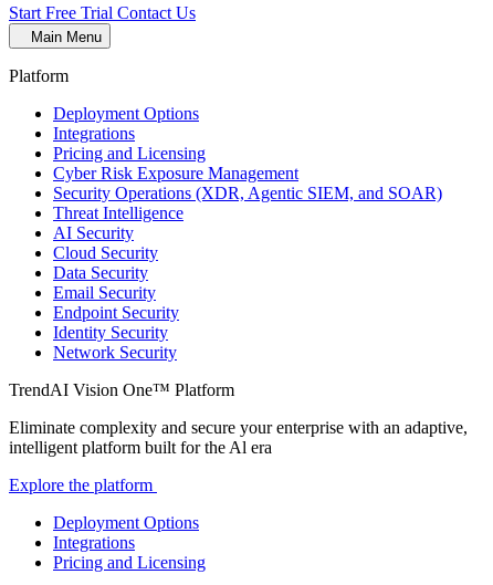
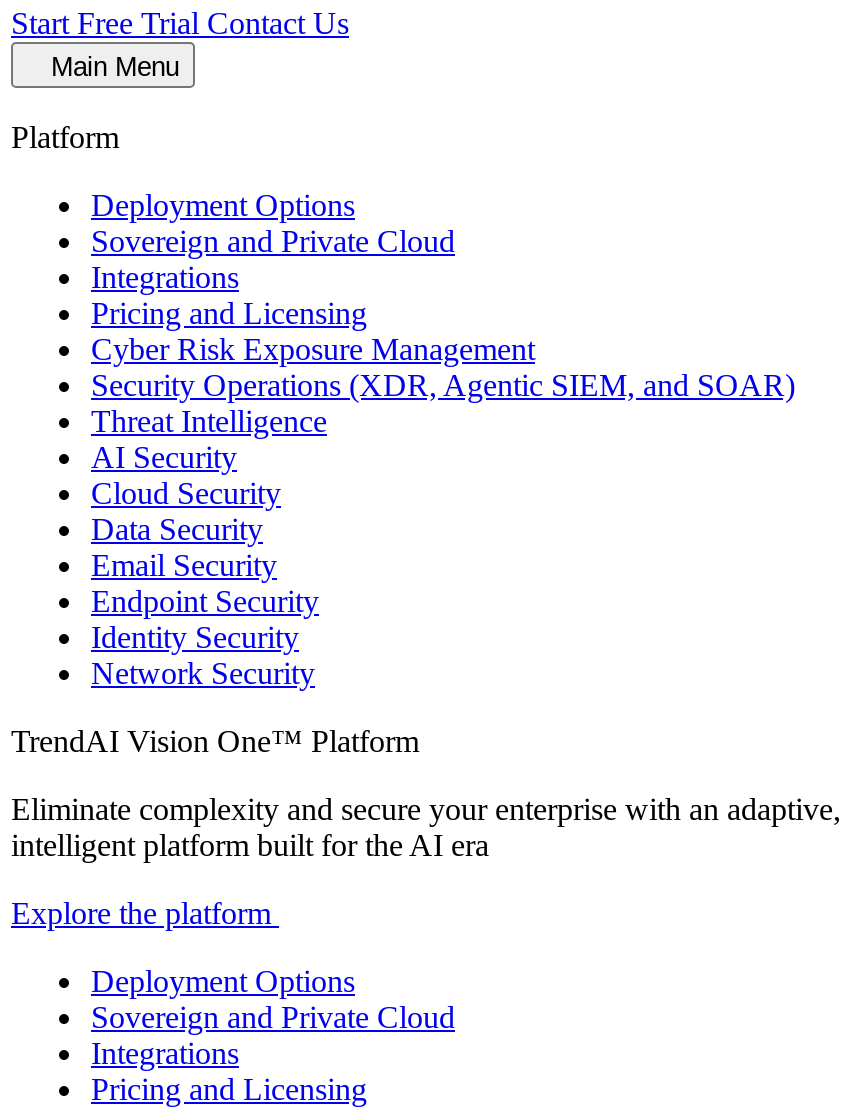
+ Sovereign and Private Cloud

- intelligent platform built for the Al era
+ intelligent platform built for the AI era

+ Sovereign and Private Cloud
